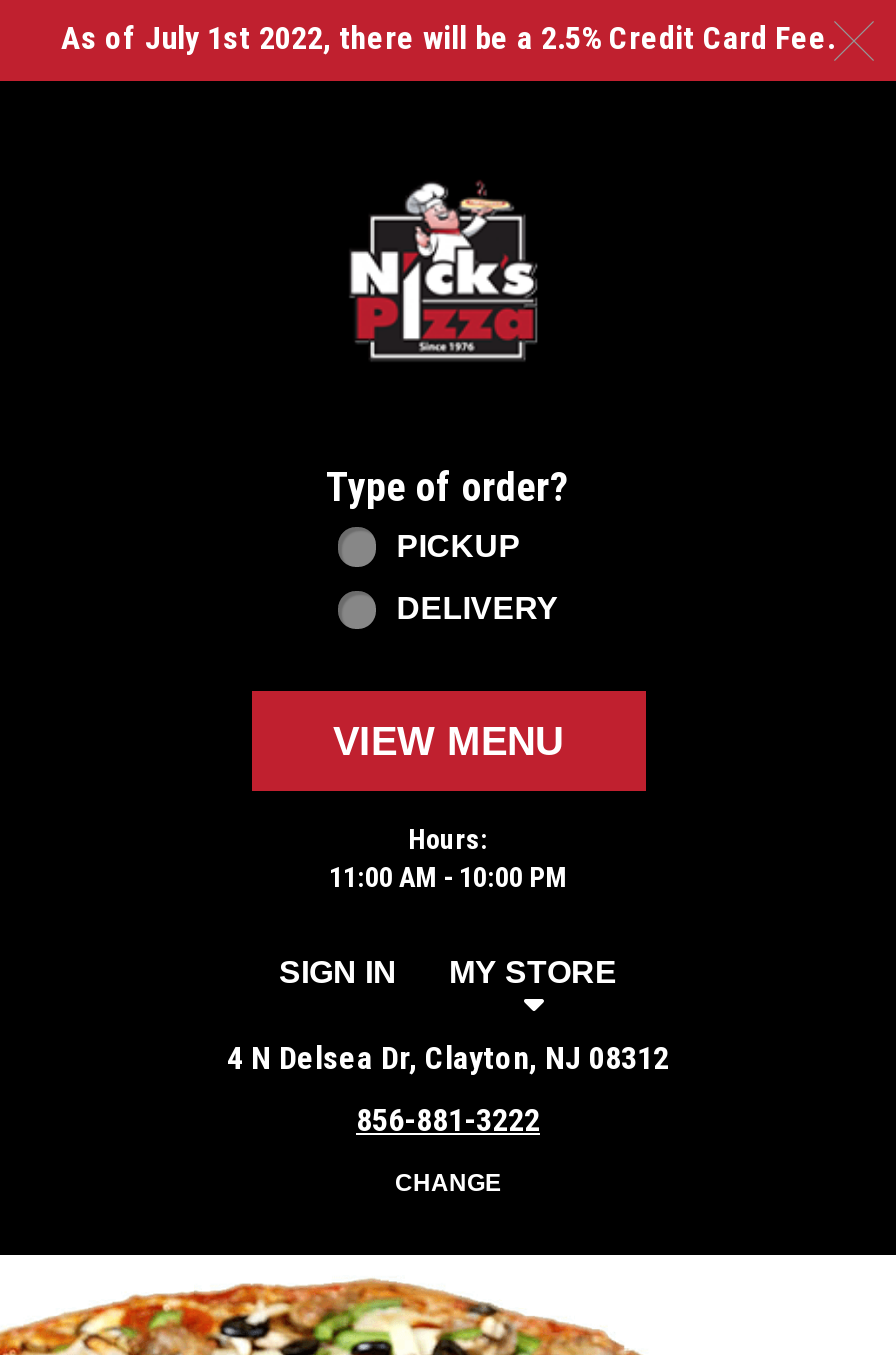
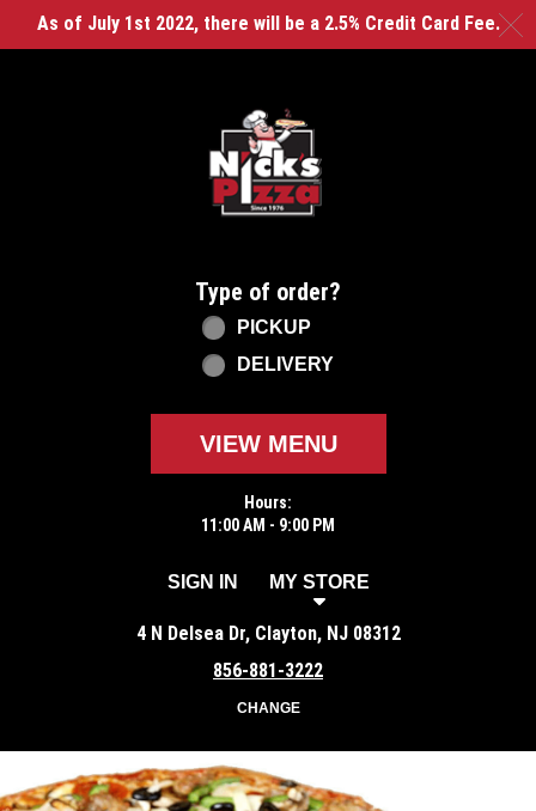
- 11:00 AM - 10:00 PM
+ 11:00 AM - 9:00 PM
